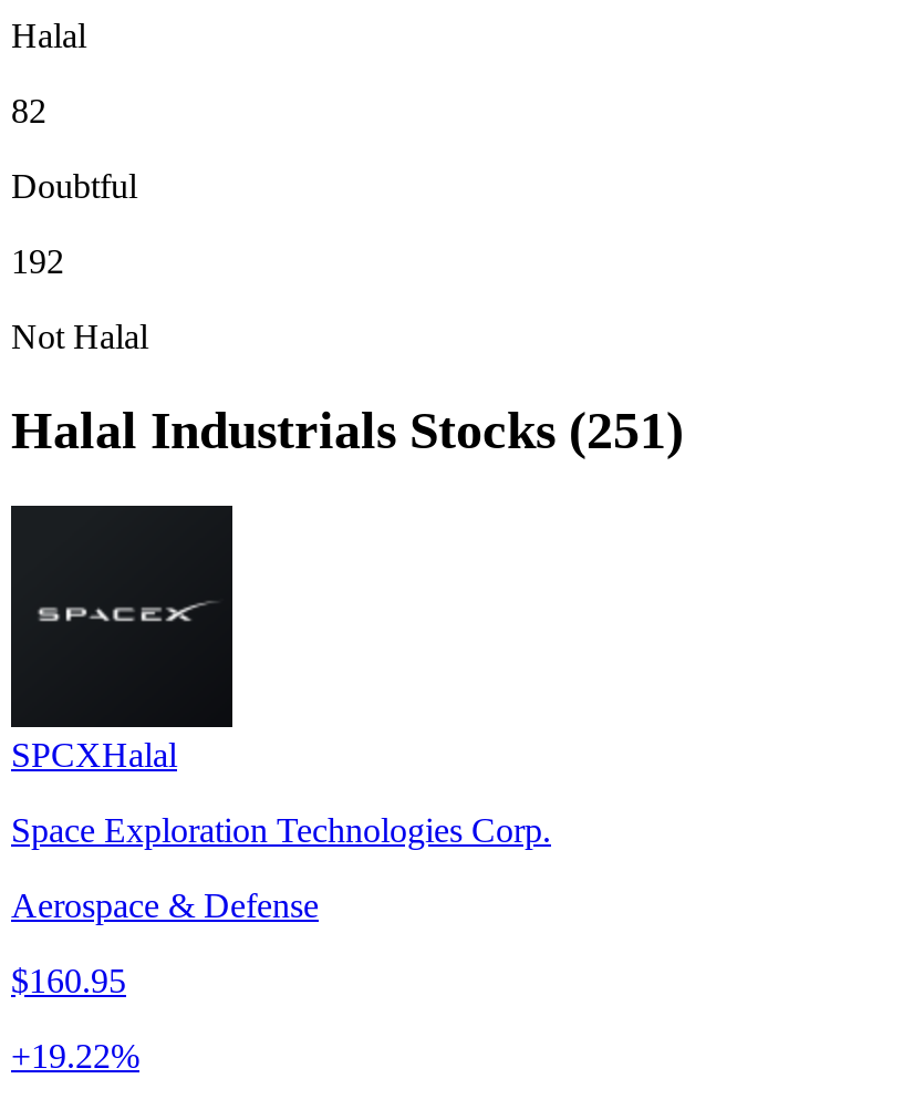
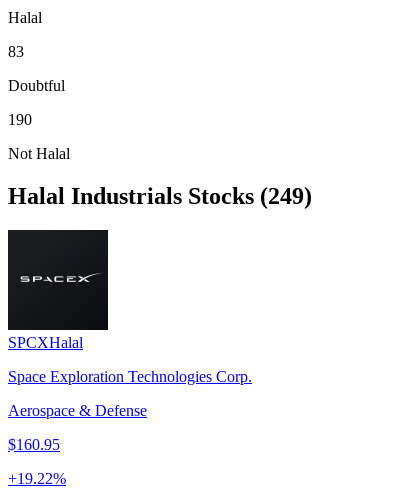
- 82
+ 83

- 192
+ 190

- Halal Industrials Stocks (251)
+ Halal Industrials Stocks (249)
